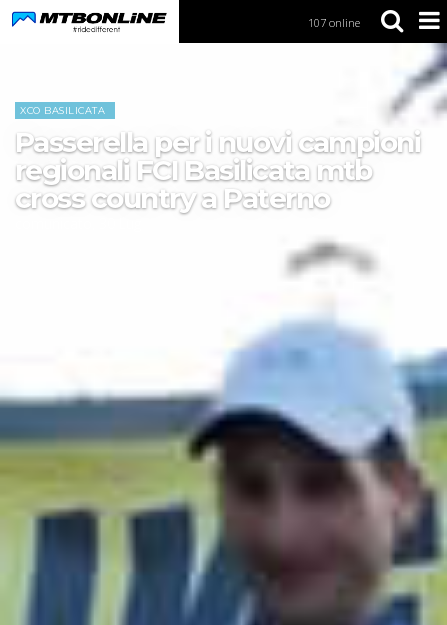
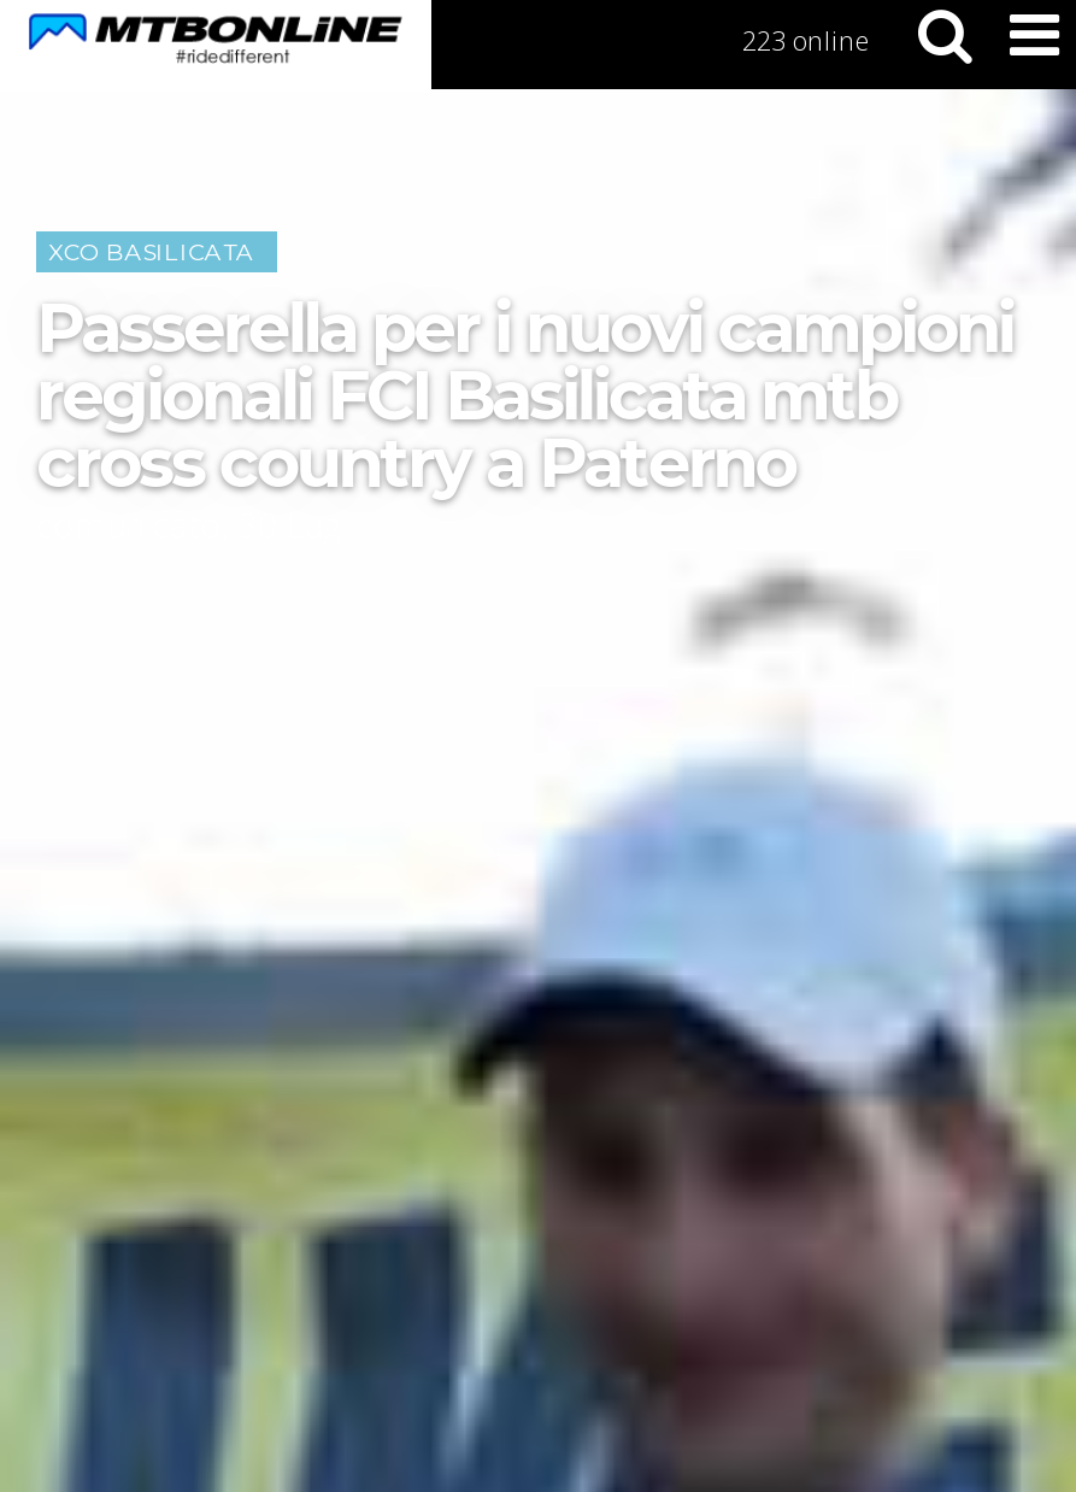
- 107 online
+ 223 online
